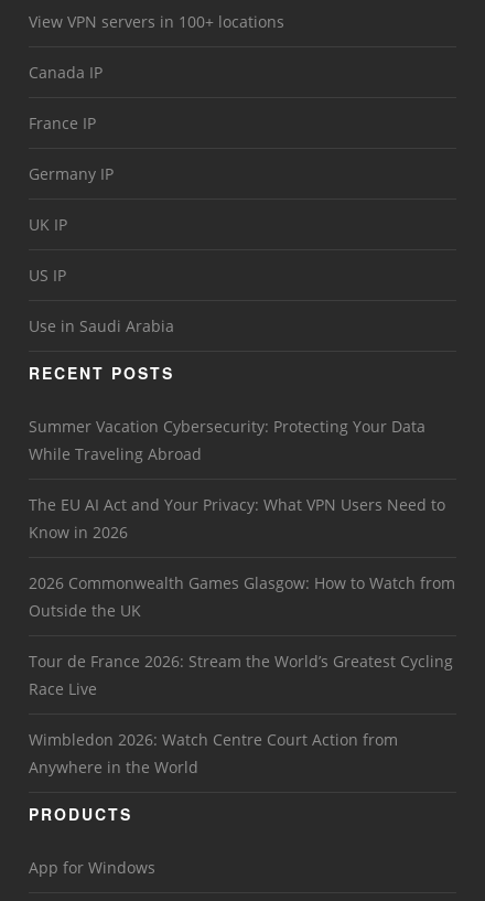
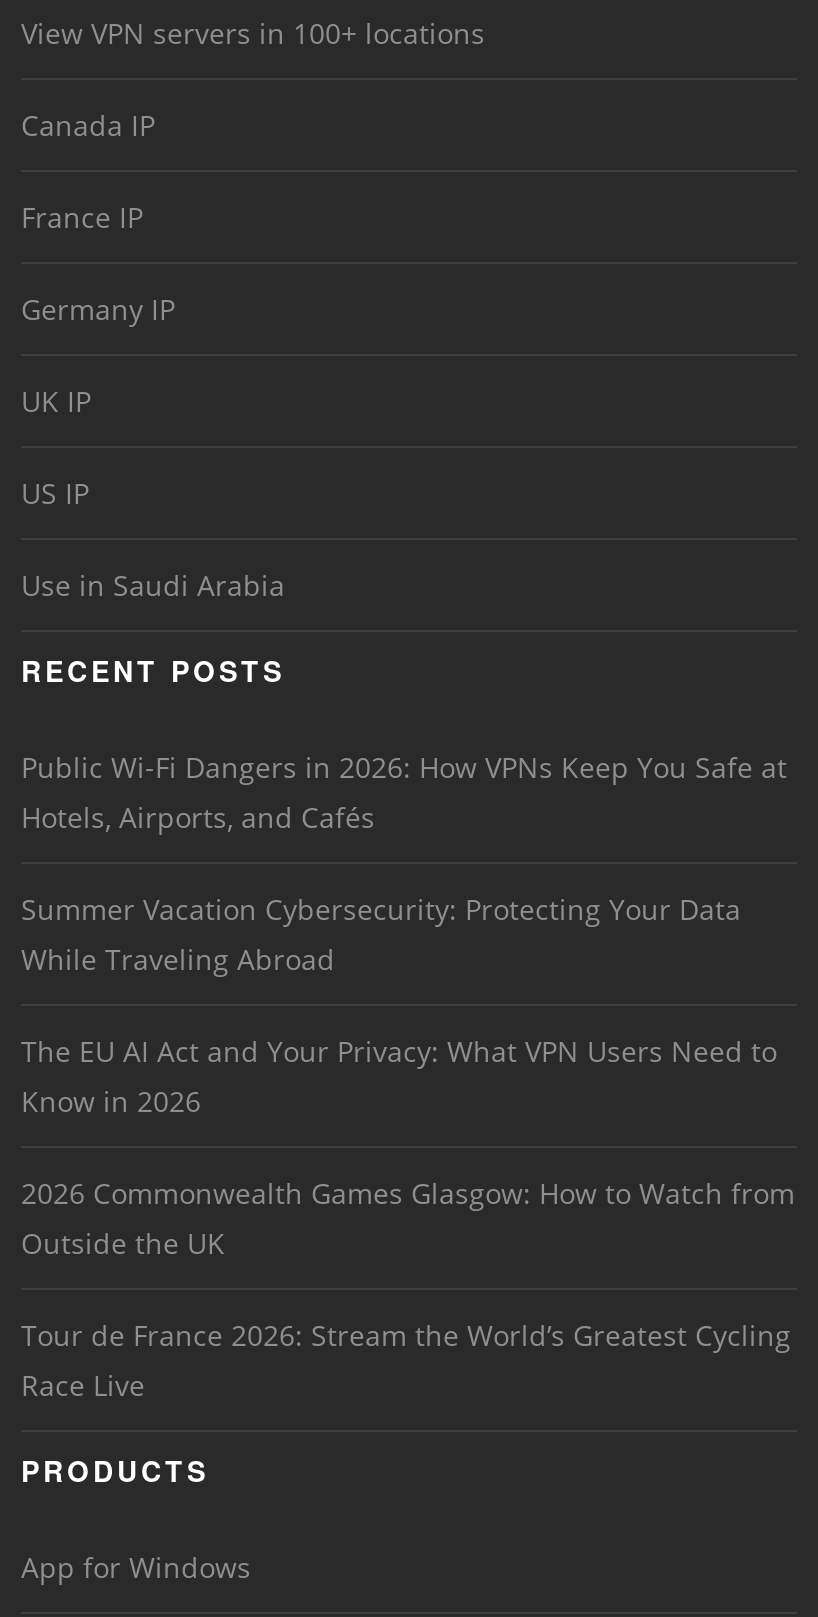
+ Public Wi-Fi Dangers in 2026: How VPNs Keep You Safe at
+ Hotels, Airports, and Cafés

moved down: Summer Vacation Cybersecurity: Protecting Your Data | While Traveling Abroad | The EU AI Act and Your Privacy: What VPN Users Need to | Know in 2026 | 2026 Commonwealth Games Glasgow: How to Watch from | Outside the UK | Tour de France 2026: Stream the World’s Greatest Cycling | Race Live

- Wimbledon 2026: Watch Centre Court Action from
- Anywhere in the World
